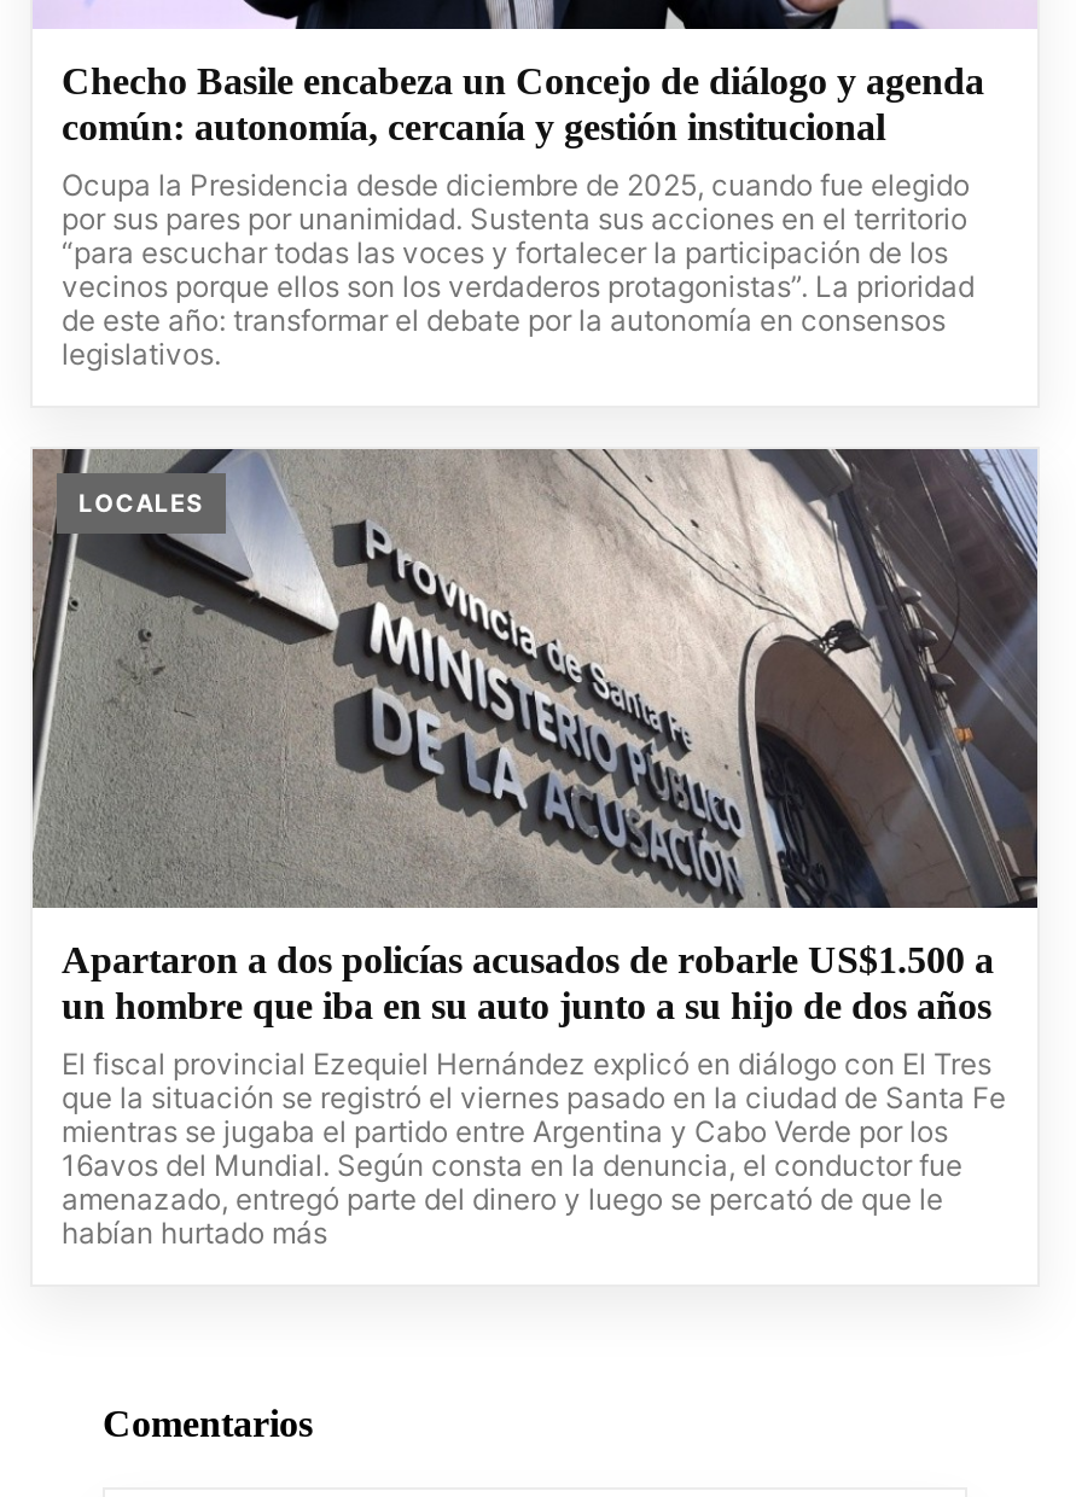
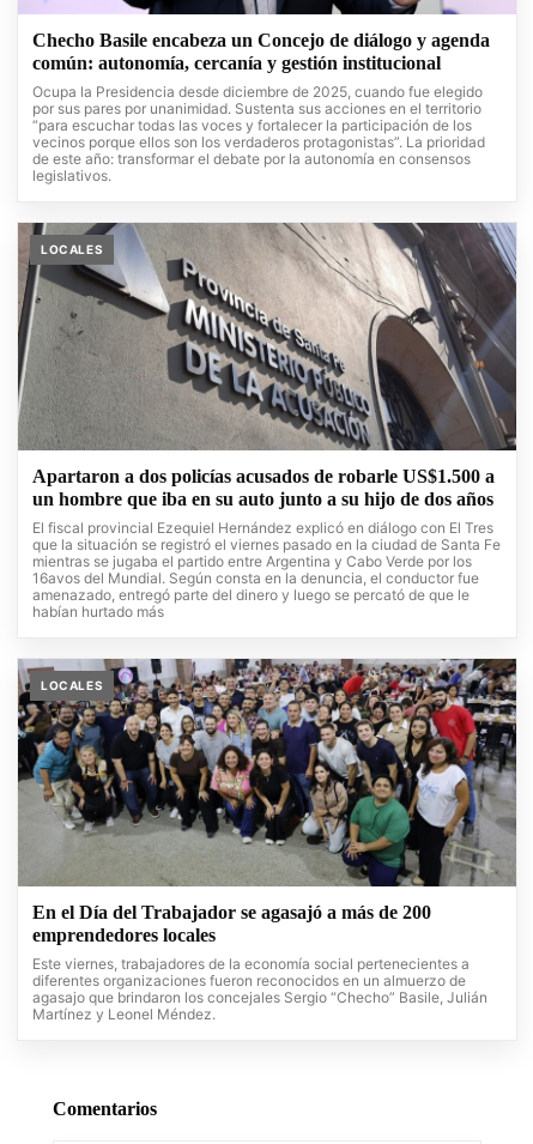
+ [image]
+ LOCALES

+ En el Día del Trabajador se agasajó a más de 200
+ emprendedores locales
+ Este viernes, trabajadores de la economía social pertenecientes a
+ diferentes organizaciones fueron reconocidos en un almuerzo de
+ agasajo que brindaron los concejales Sergio “Checho” Basile, Julián
+ Martínez y Leonel Méndez.
